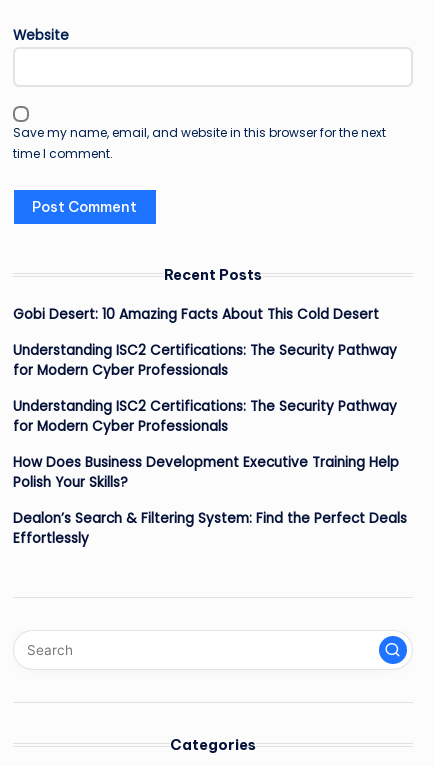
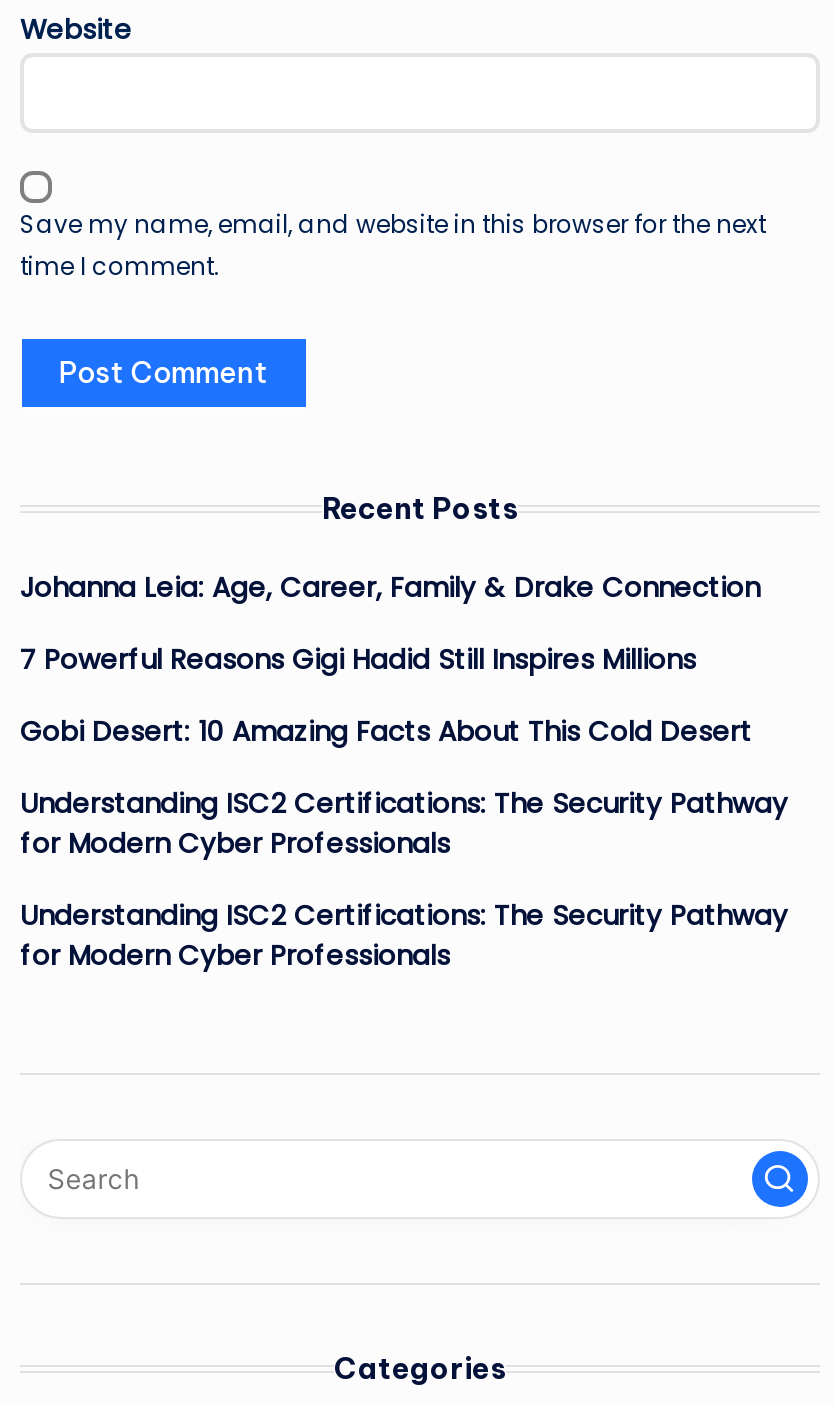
+ Johanna Leia: Age, Career, Family & Drake Connection
+ 7 Powerful Reasons Gigi Hadid Still Inspires Millions

moved down: Gobi Desert: 10 Amazing Facts About This Cold Desert | Understanding ISC2 Certifications: The Security Pathway | for Modern Cyber Professionals | Understanding ISC2 Certifications: The Security Pathway | for Modern Cyber Professionals

- How Does Business Development Executive Training Help
- Polish Your Skills?
- Dealon’s Search & Filtering System: Find the Perfect Deals
- Effortlessly
